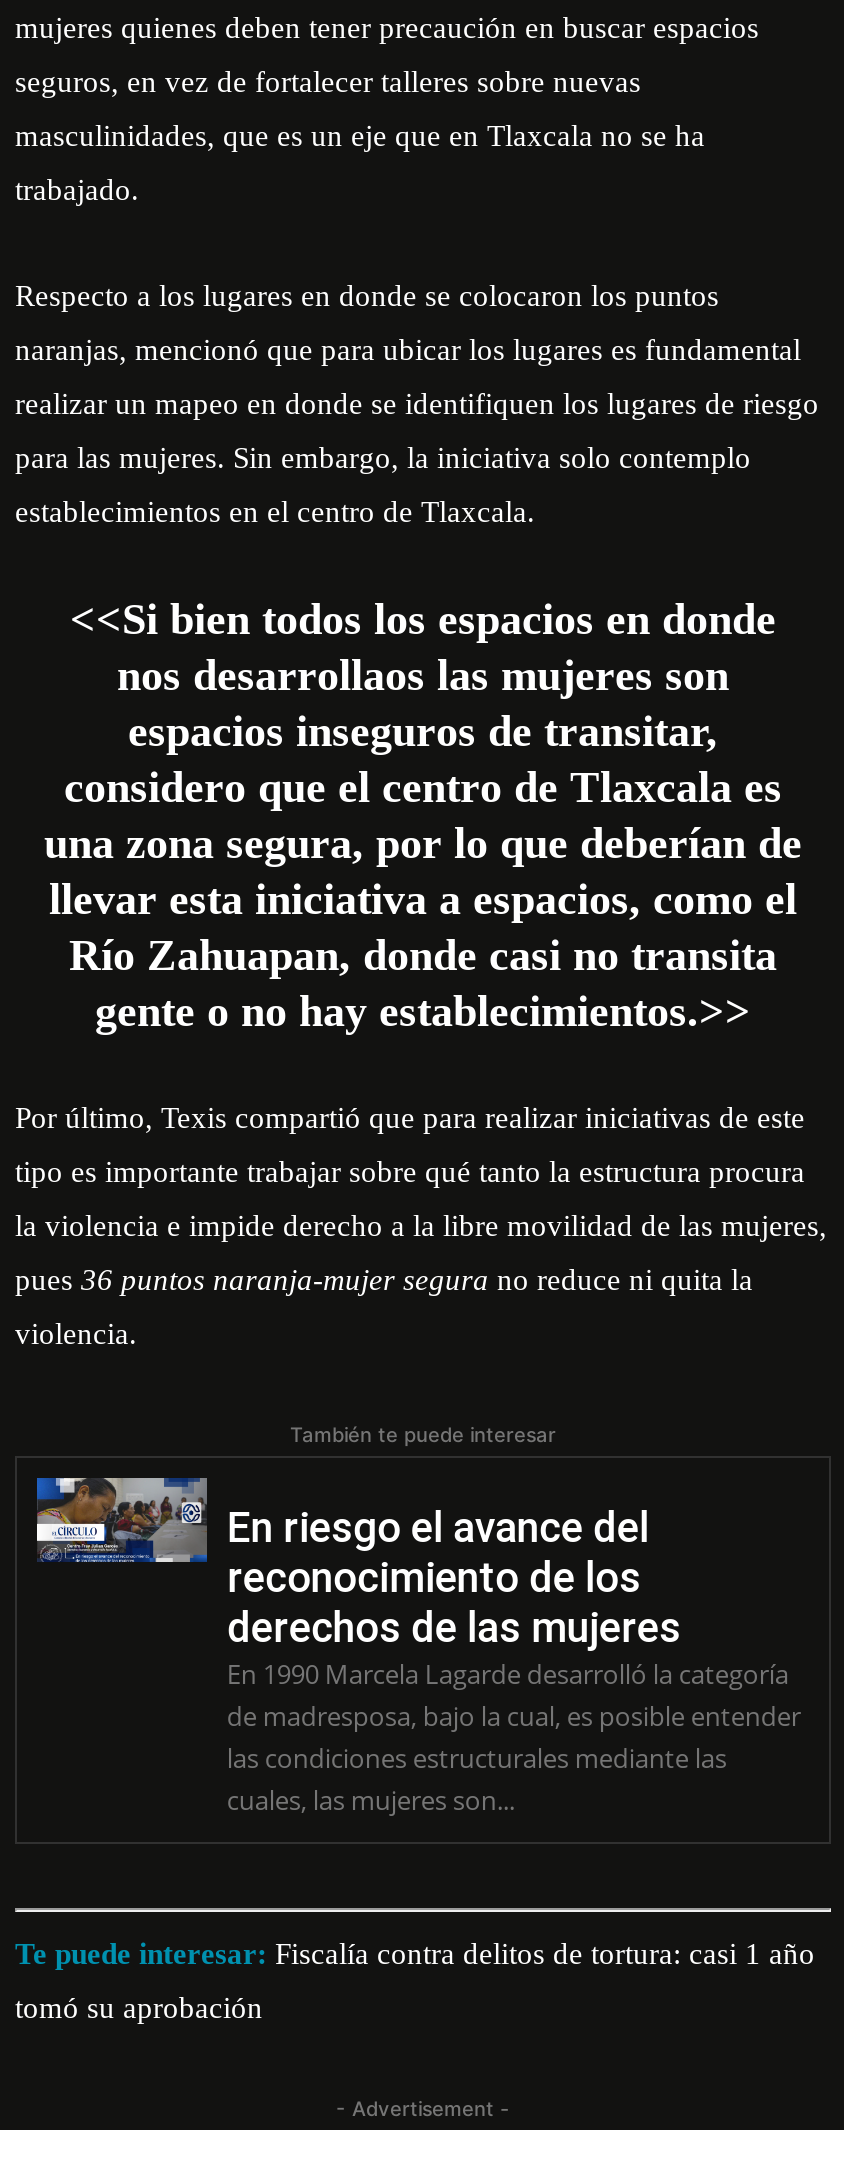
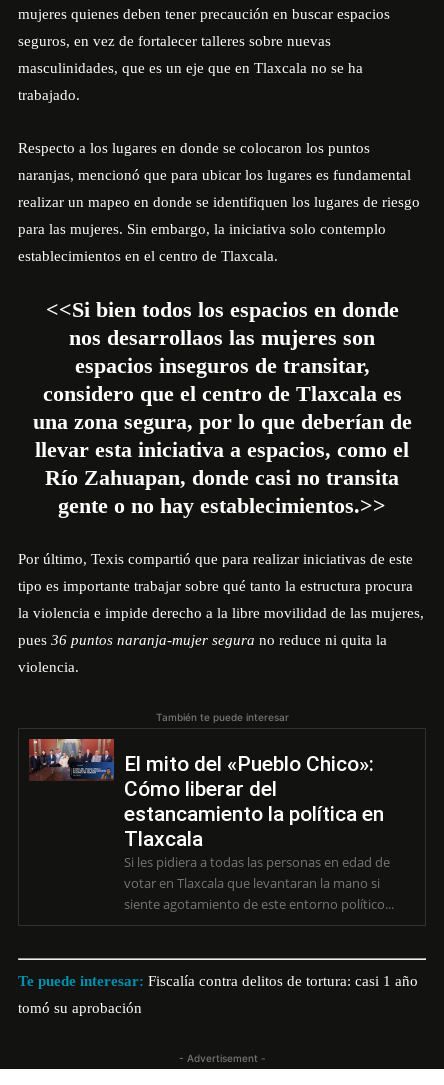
- [image]
- En riesgo el avance del
- reconocimiento de los
- derechos de las mujeres
- En 1990 Marcela Lagarde desarrolló la categoría
- de madresposa, bajo la cual, es posible entender
- las condiciones estructurales mediante las
- cuales, las mujeres son...
+ [image]
+ El mito del «Pueblo Chico»:
+ Cómo liberar del
+ estancamiento la política en
+ Tlaxcala
+ Si les pidiera a todas las personas en edad de
+ votar en Tlaxcala que levantaran la mano si
+ siente agotamiento de este entorno político...
